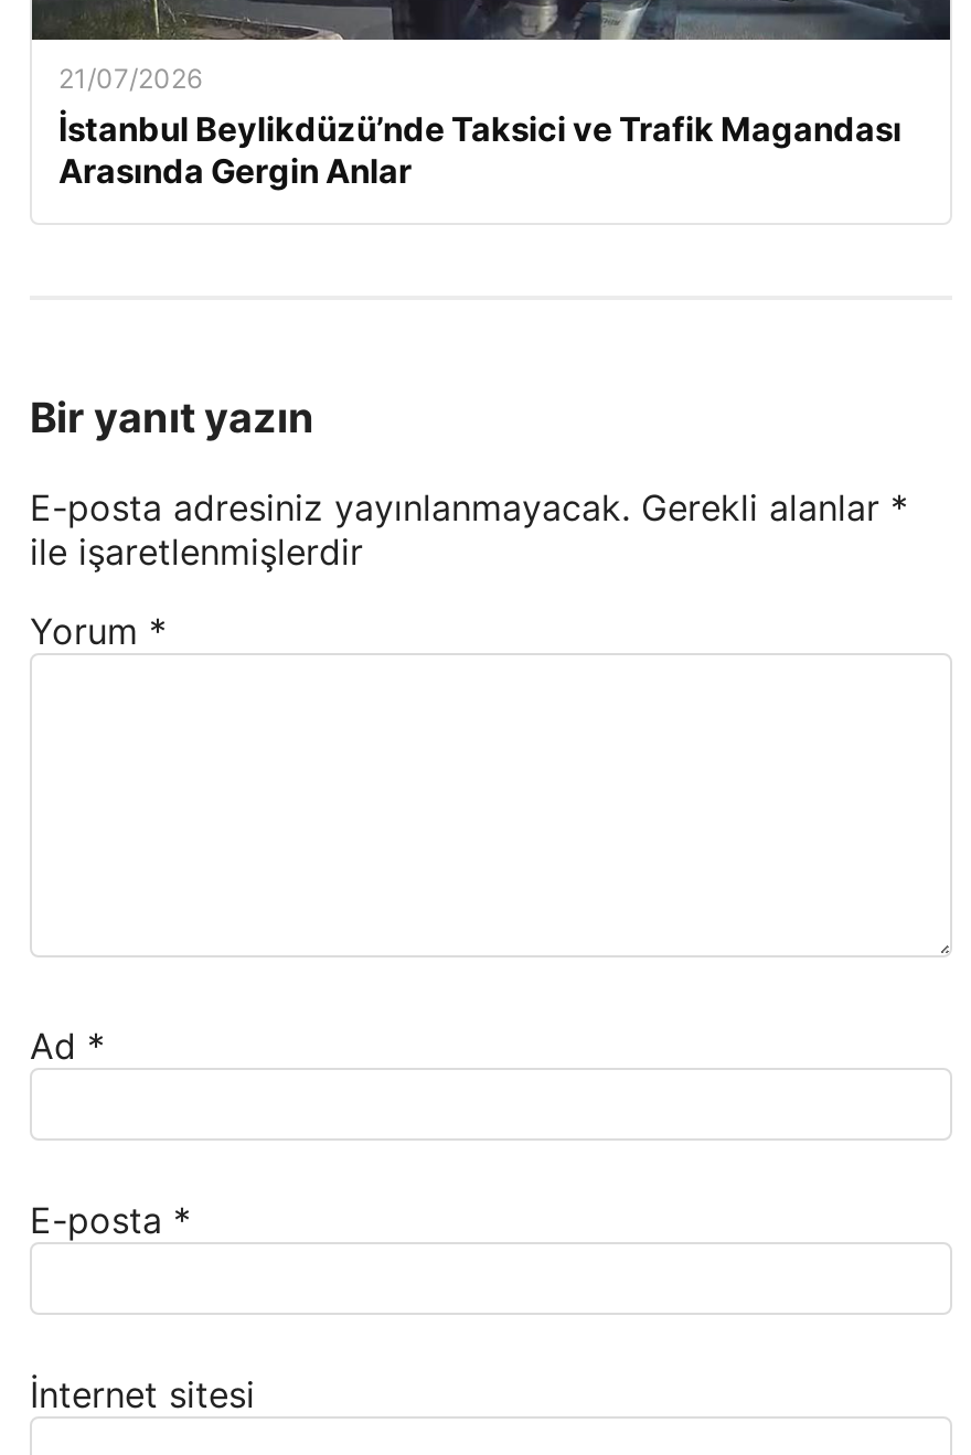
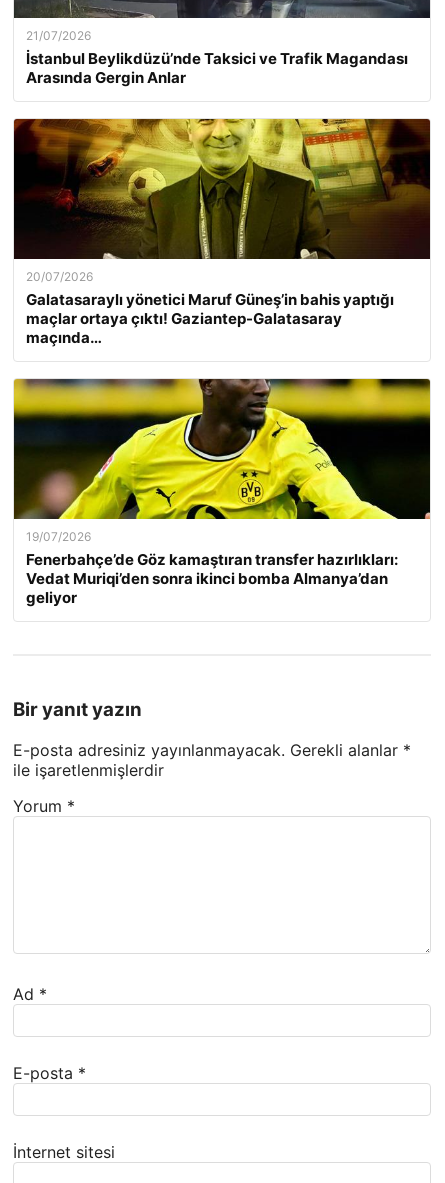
+ [image]
+ 20/07/2026
+ Galatasaraylı yönetici Maruf Güneş’in bahis yaptığı
+ maçlar ortaya çıktı! Gaziantep-Galatasaray
+ maçında…

+ [image]
+ 19/07/2026
+ Fenerbahçe’de Göz kamaştıran transfer hazırlıkları:
+ Vedat Muriqi’den sonra ikinci bomba Almanya’dan
+ geliyor
